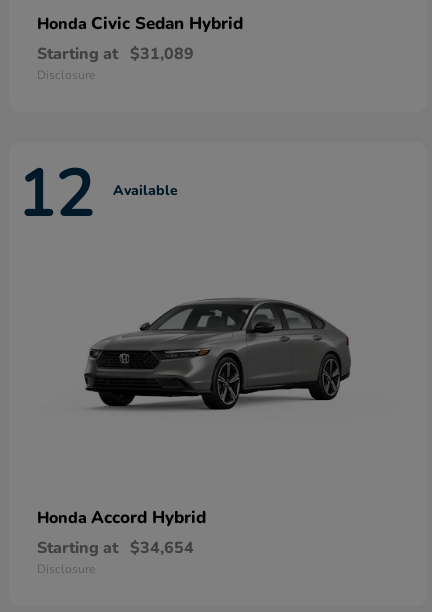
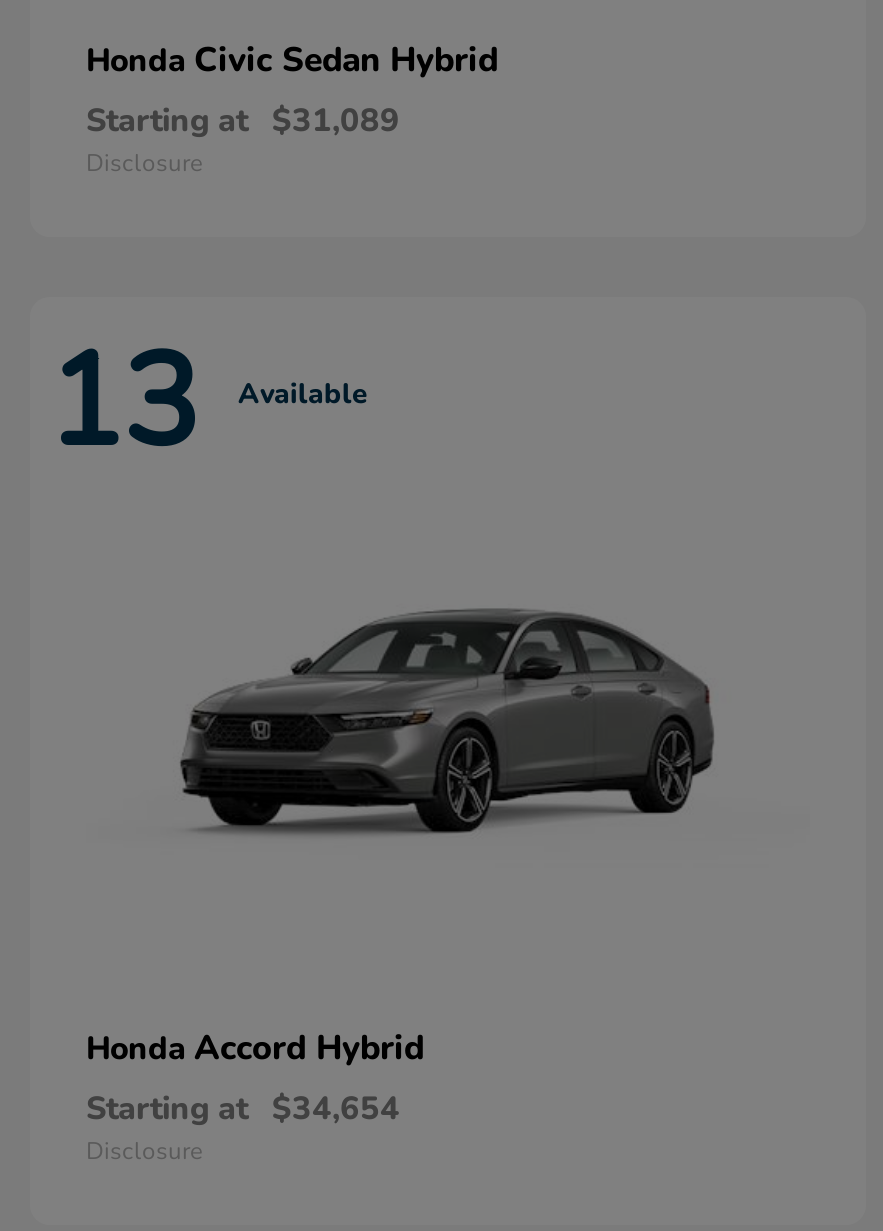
- 12 Available
+ 13 Available
